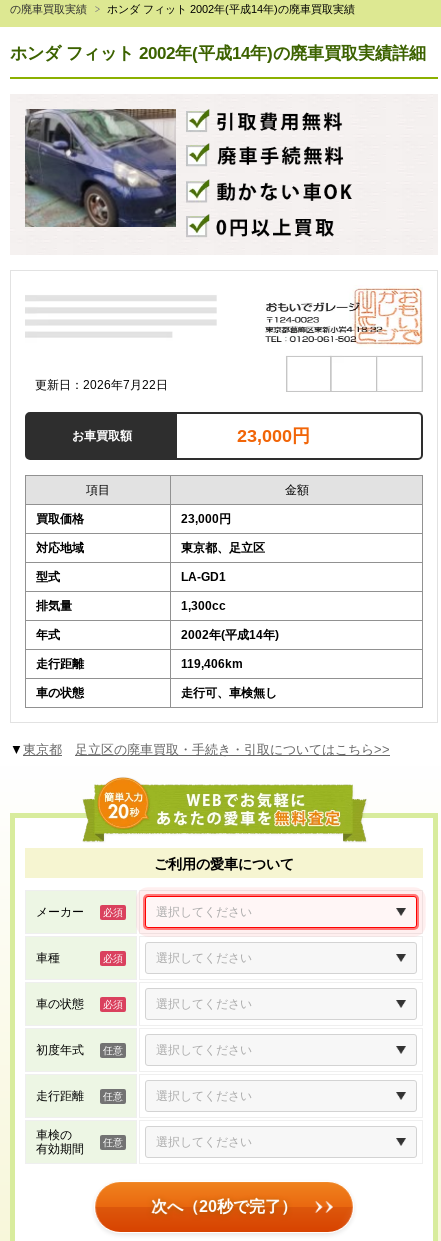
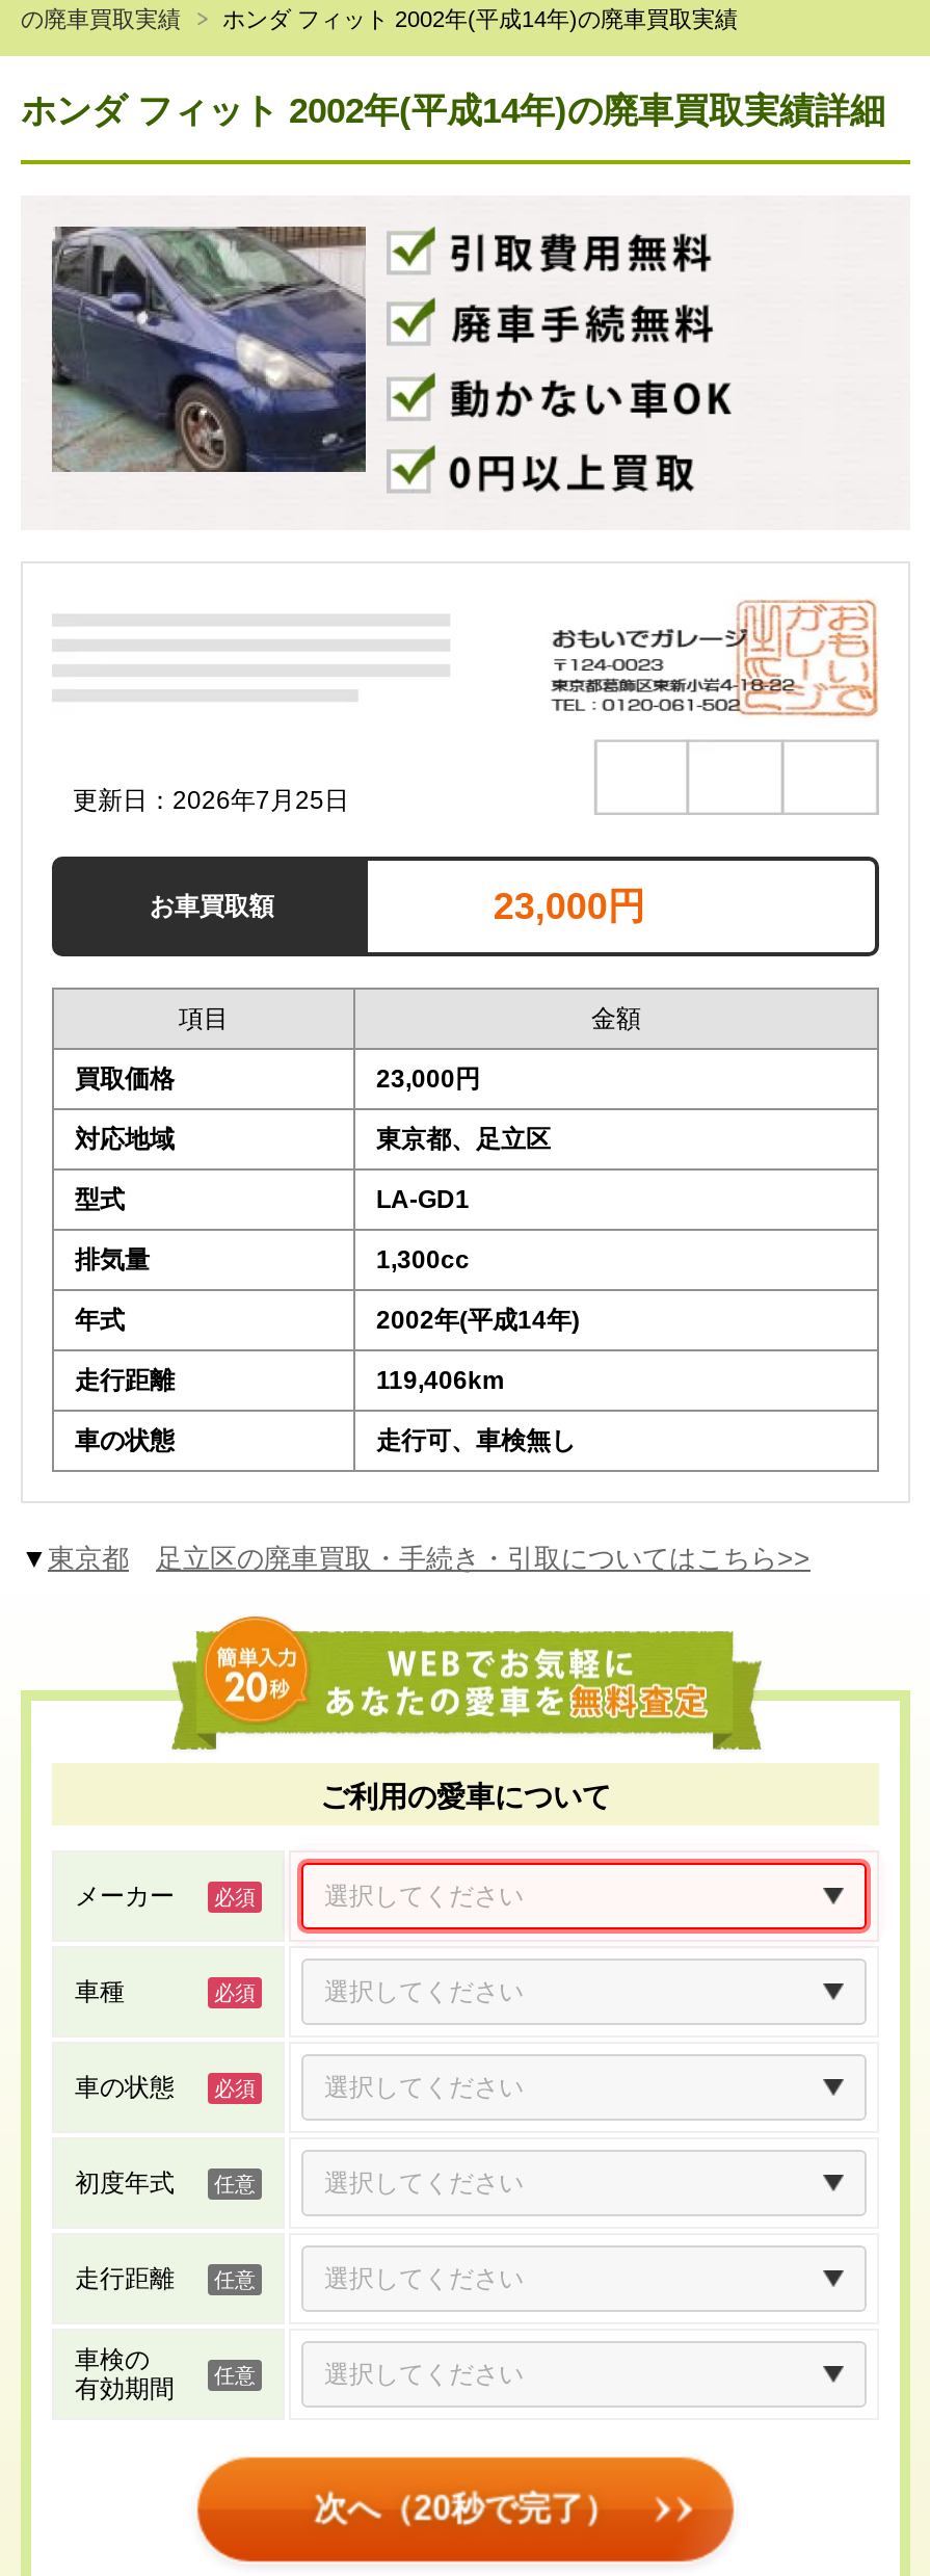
- 更新日：2026年7月22日
+ 更新日：2026年7月25日
